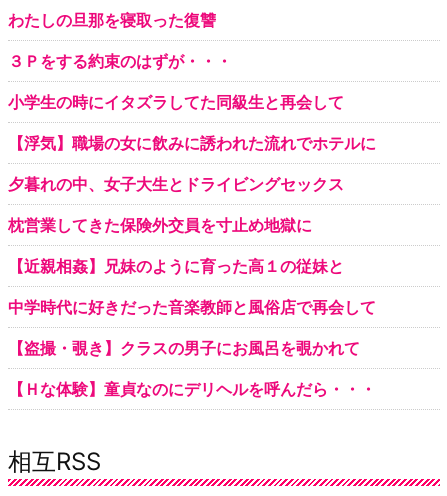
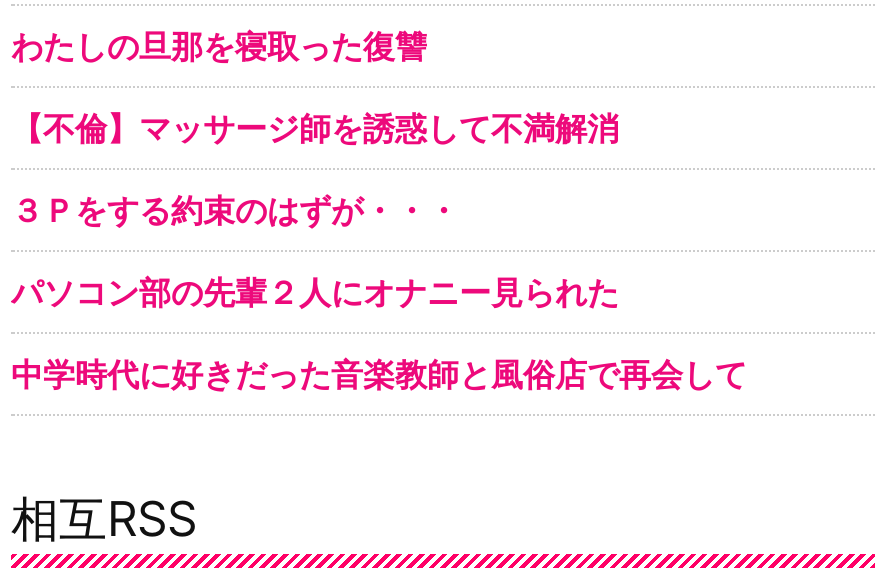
+ 【不倫】マッサージ師を誘惑して不満解消

moved down: ３Ｐをする約束のはずが・・・

- 小学生の時にイタズラしてた同級生と再会して
- 【浮気】職場の女に飲みに誘われた流れでホテルに
- 夕暮れの中、女子大生とドライビングセックス
- 枕営業してきた保険外交員を寸止め地獄に
- 【近親相姦】兄妹のように育った高１の従妹と
+ パソコン部の先輩２人にオナニー見られた

- 【盗撮・覗き】クラスの男子にお風呂を覗かれて
- 【Ｈな体験】童貞なのにデリヘルを呼んだら・・・
